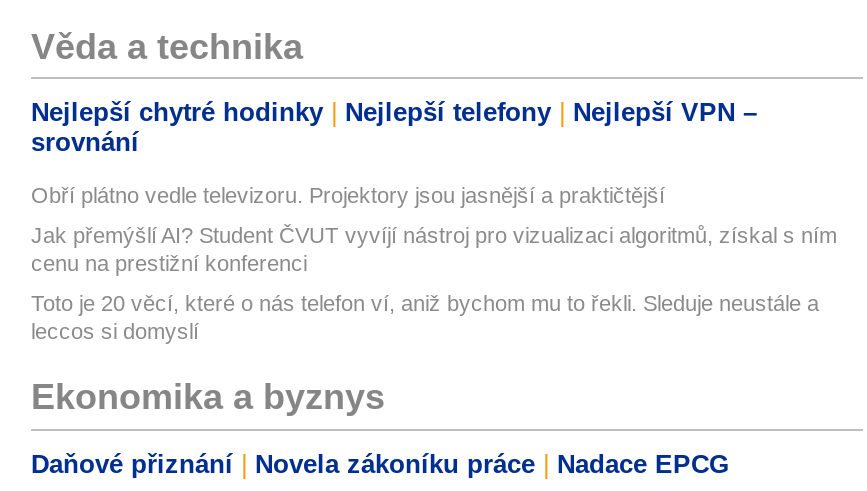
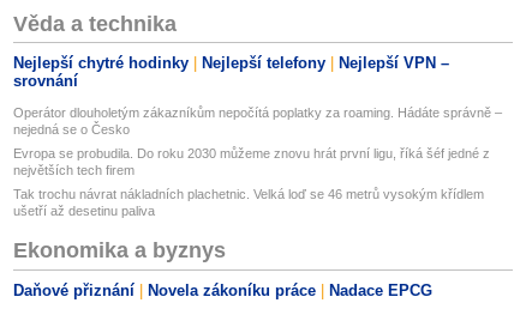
- Obří plátno vedle televizoru. Projektory jsou jasnější a praktičtější
+ Operátor dlouholetým zákazníkům nepočítá poplatky za roaming. Hádáte správně –
+ nejedná se o Česko

- Jak přemýšlí AI? Student ČVUT vyvíjí nástroj pro vizualizaci algoritmů, získal s ním
- cenu na prestižní konferenci
+ Evropa se probudila. Do roku 2030 můžeme znovu hrát první ligu, říká šéf jedné z
+ největších tech firem

- Toto je 20 věcí, které o nás telefon ví, aniž bychom mu to řekli. Sleduje neustále a
- leccos si domyslí
+ Tak trochu návrat nákladních plachetnic. Velká loď se 46 metrů vysokým křídlem
+ ušetří až desetinu paliva
